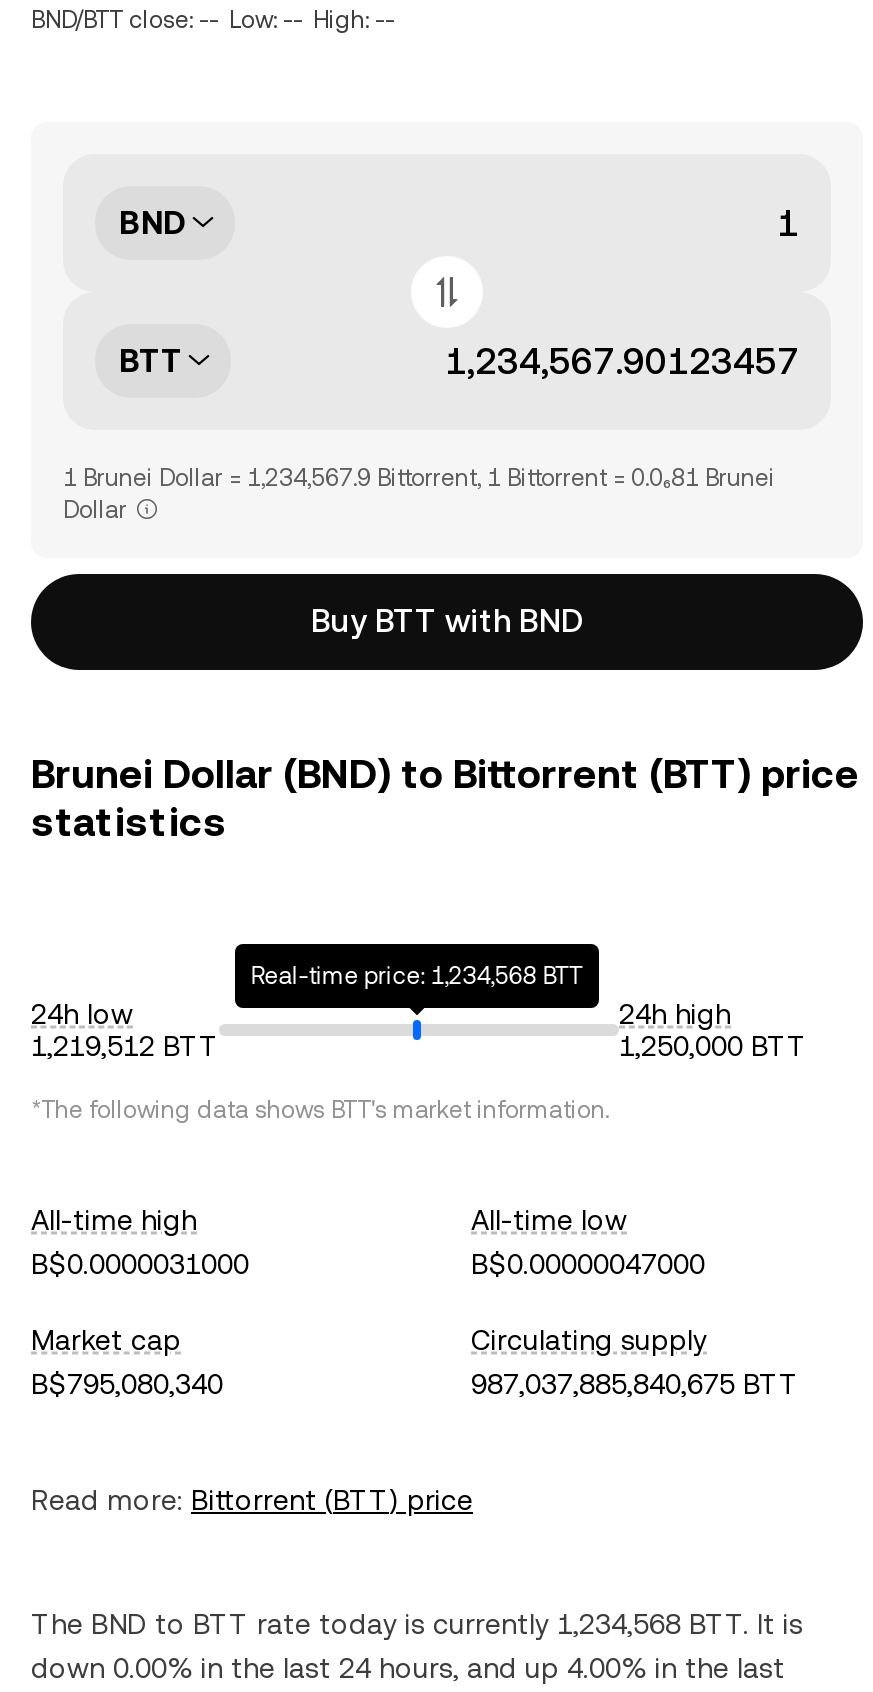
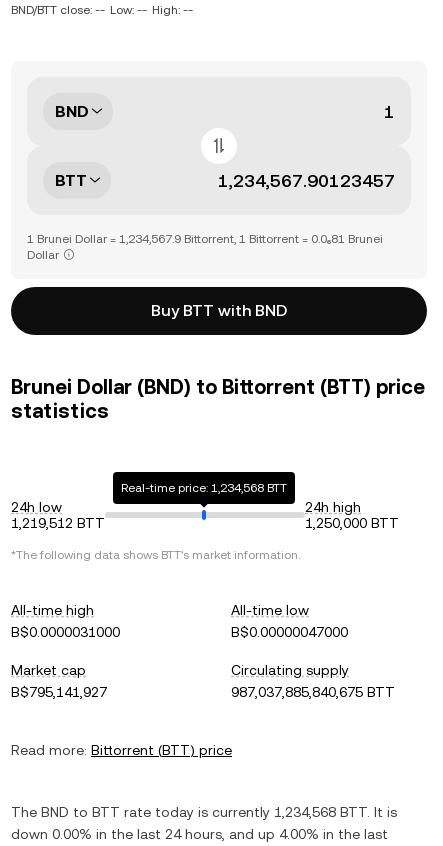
- B$795,080,340
+ B$795,141,927
